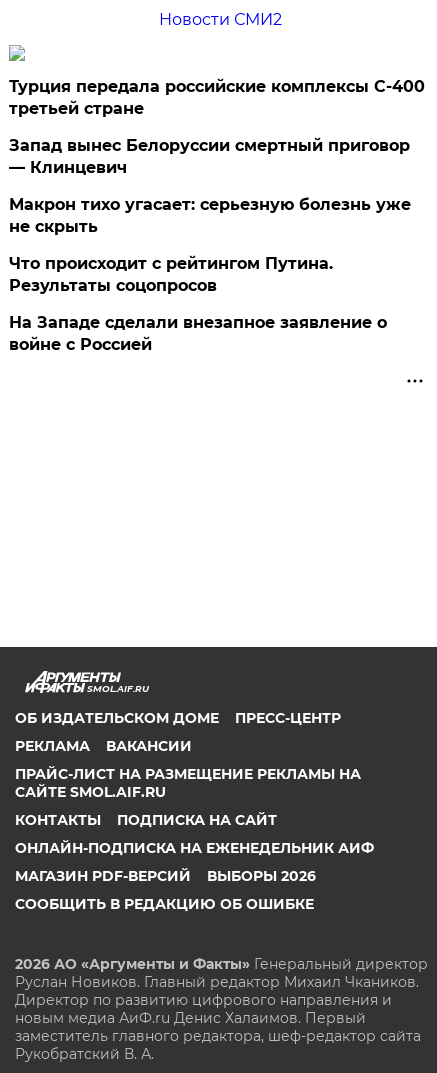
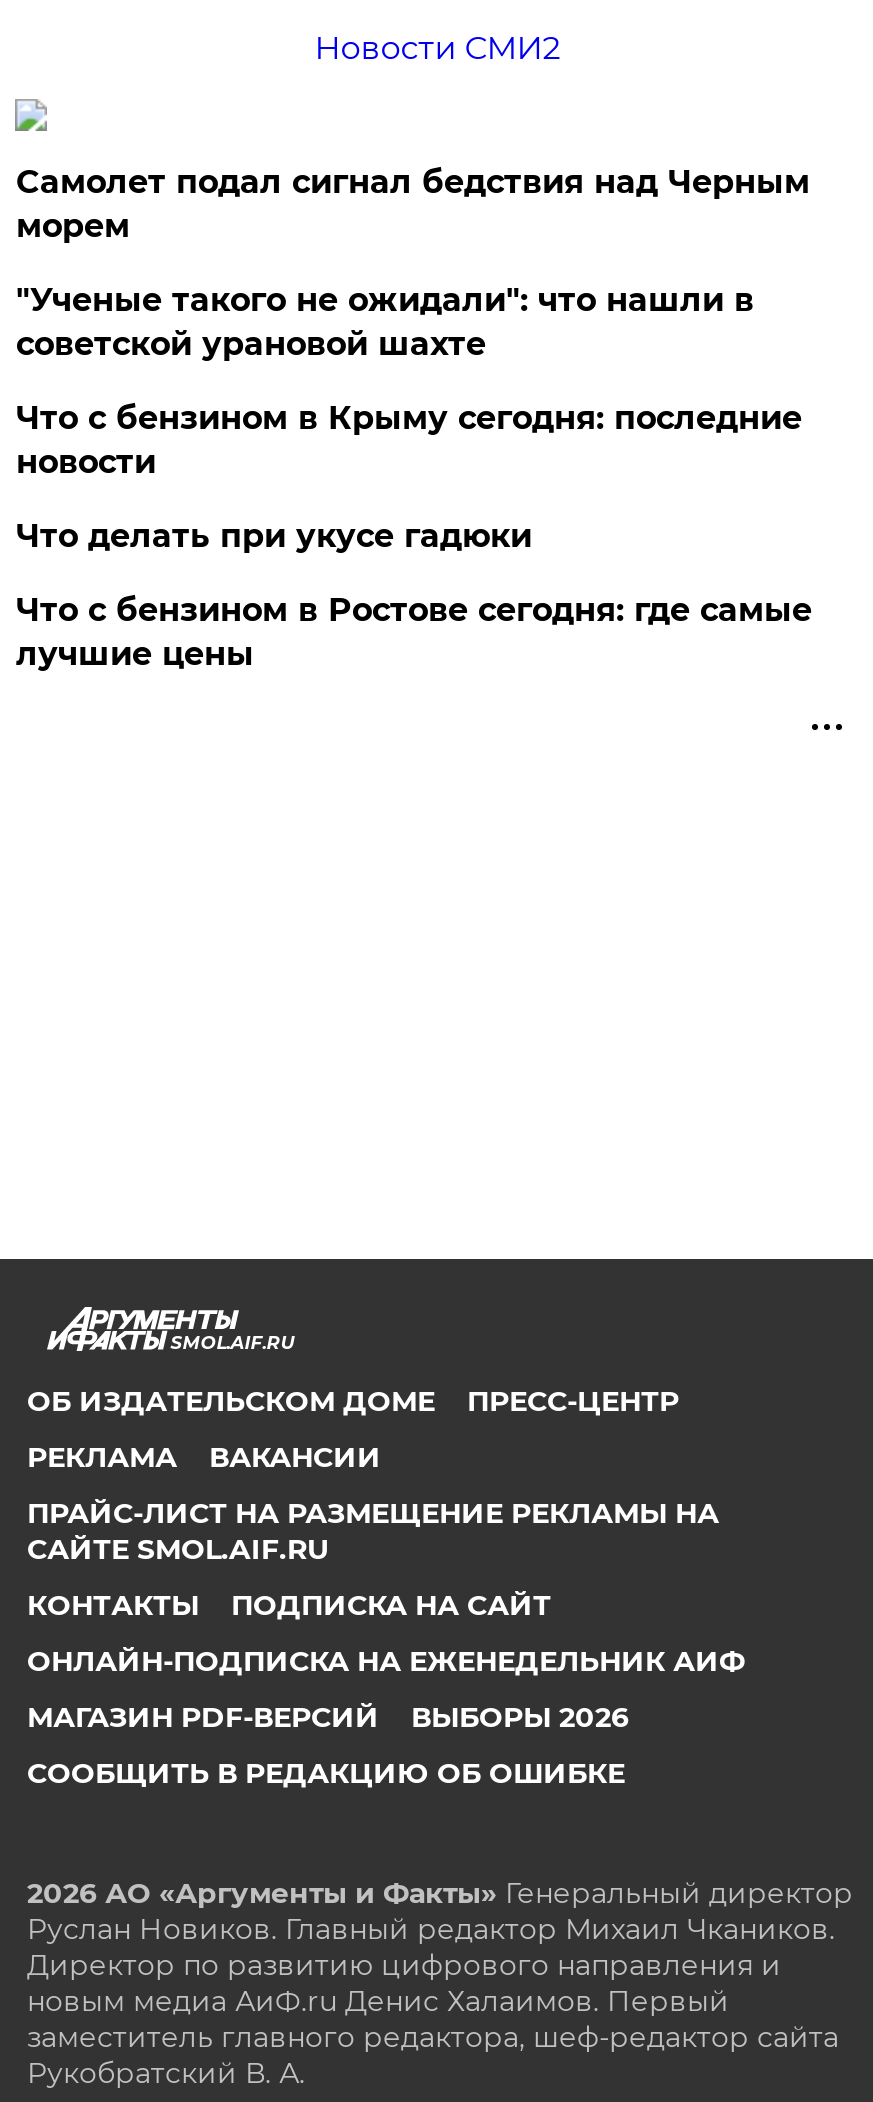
- Турция передала российские комплексы С-400
- третьей стране
+ Самолет подал сигнал бедствия над Черным
+ морем

- Запад вынес Белоруссии смертный приговор
- — Клинцевич
+ "Ученые такого не ожидали": что нашли в
+ советской урановой шахте

- Макрон тихо угасает: серьезную болезнь уже
- не скрыть
+ Что с бензином в Крыму сегодня: последние
+ новости

- Что происходит с рейтингом Путина.
- Результаты соцопросов
+ Что делать при укусе гадюки

- На Западе сделали внезапное заявление о
- войне с Россией
+ Что с бензином в Ростове сегодня: где самые
+ лучшие цены
